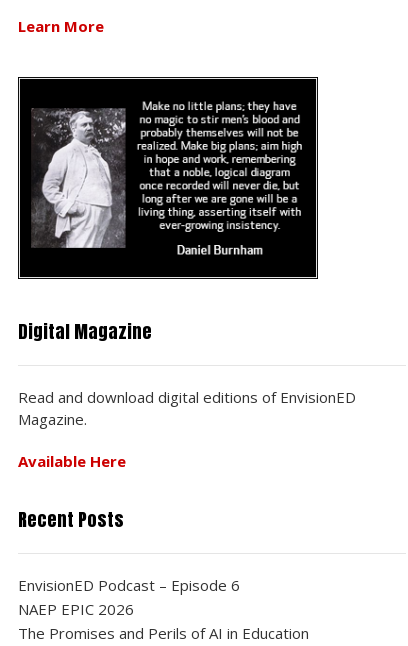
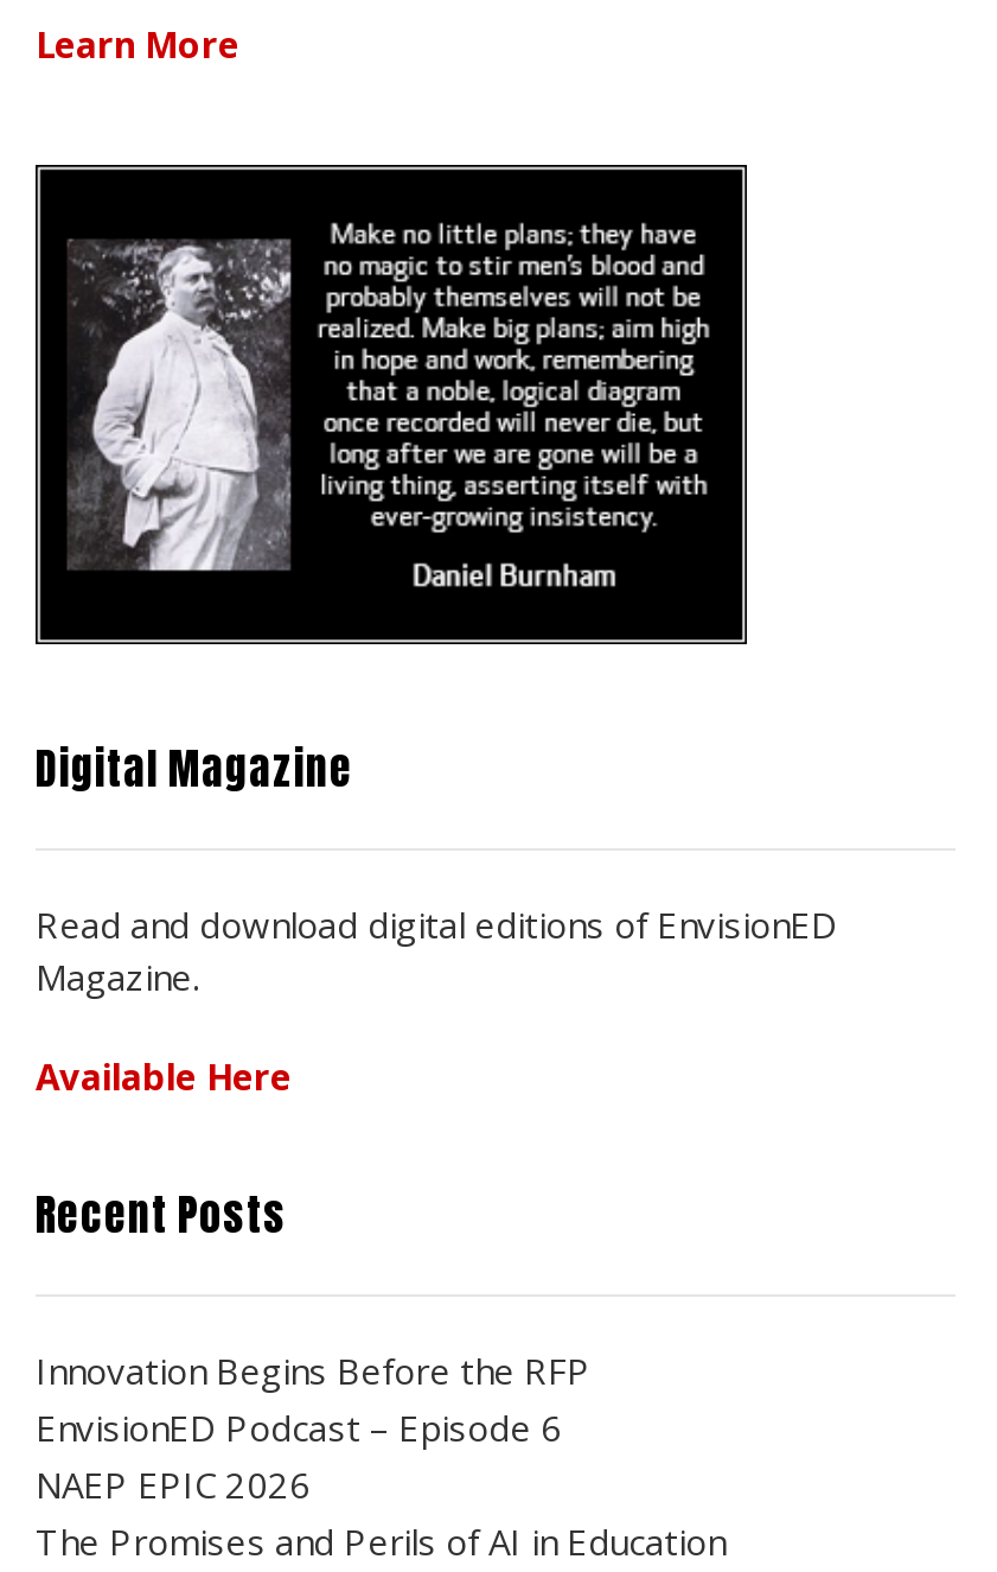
+ Innovation Begins Before the RFP
